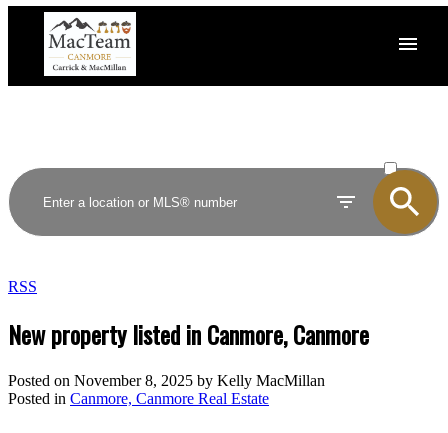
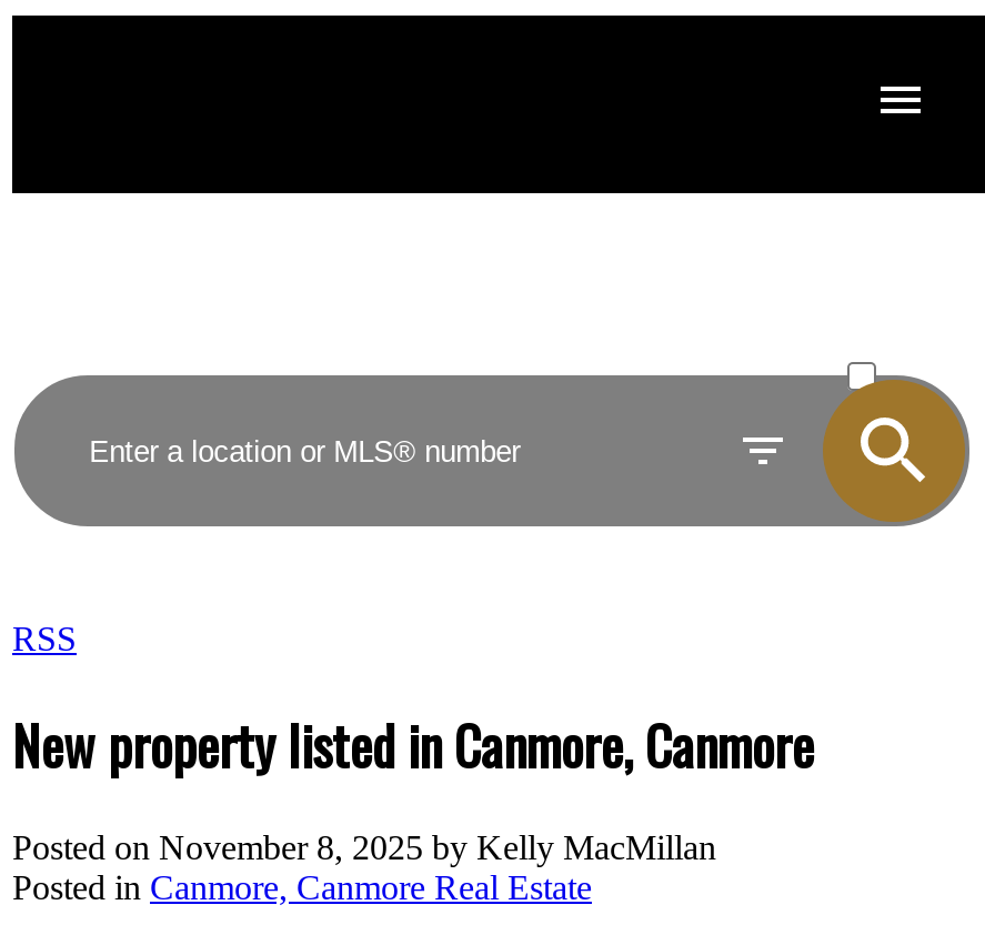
- [image]
